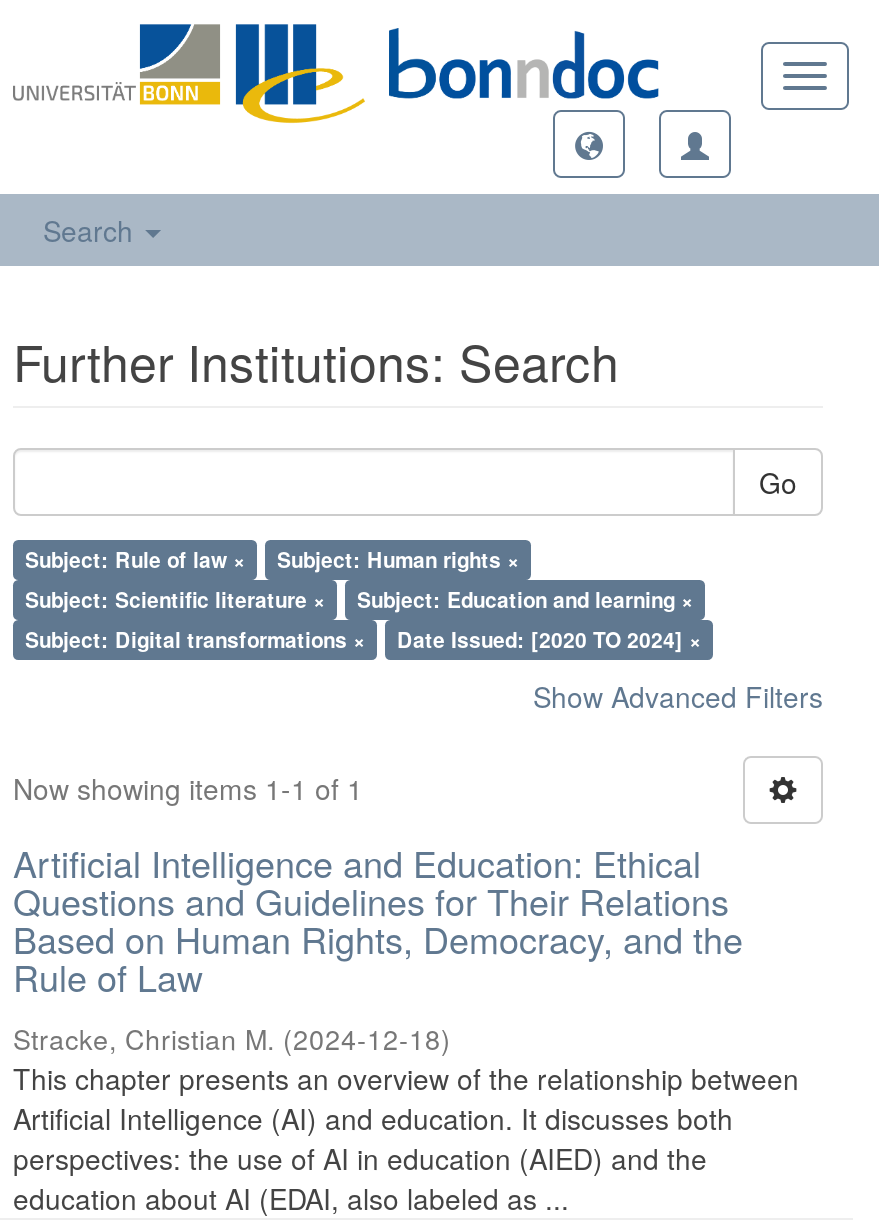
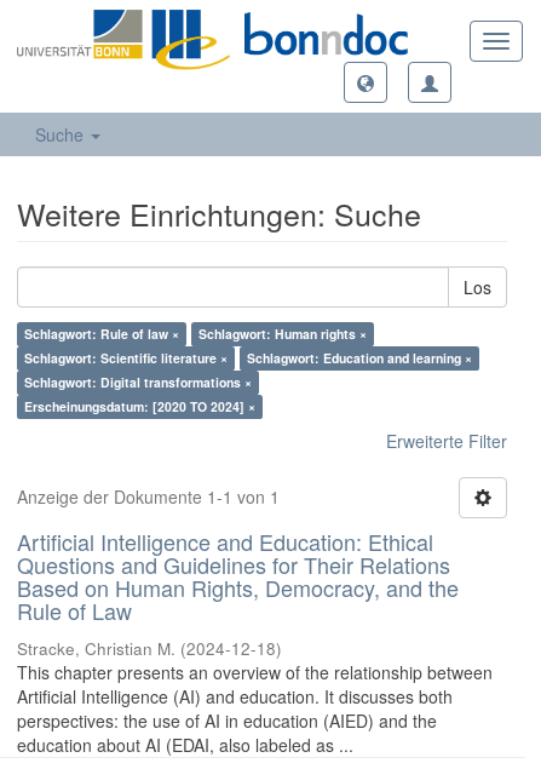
- Search
+ Suche

- Further Institutions: Search
+ Weitere Einrichtungen: Suche

- Go
+ Los

- Subject: Rule of law ×
- Subject: Human rights ×
- Subject: Scientific literature ×
- Subject: Education and learning ×
- Subject: Digital transformations ×
- Date Issued: [2020 TO 2024] ×
+ Schlagwort: Rule of law ×
+ Schlagwort: Human rights ×
+ Schlagwort: Scientific literature ×
+ Schlagwort: Education and learning ×
+ Schlagwort: Digital transformations ×
+ Erscheinungsdatum: [2020 TO 2024] ×

- Show Advanced Filters
+ Erweiterte Filter

- Now showing items 1-1 of 1
+ Anzeige der Dokumente 1-1 von 1
